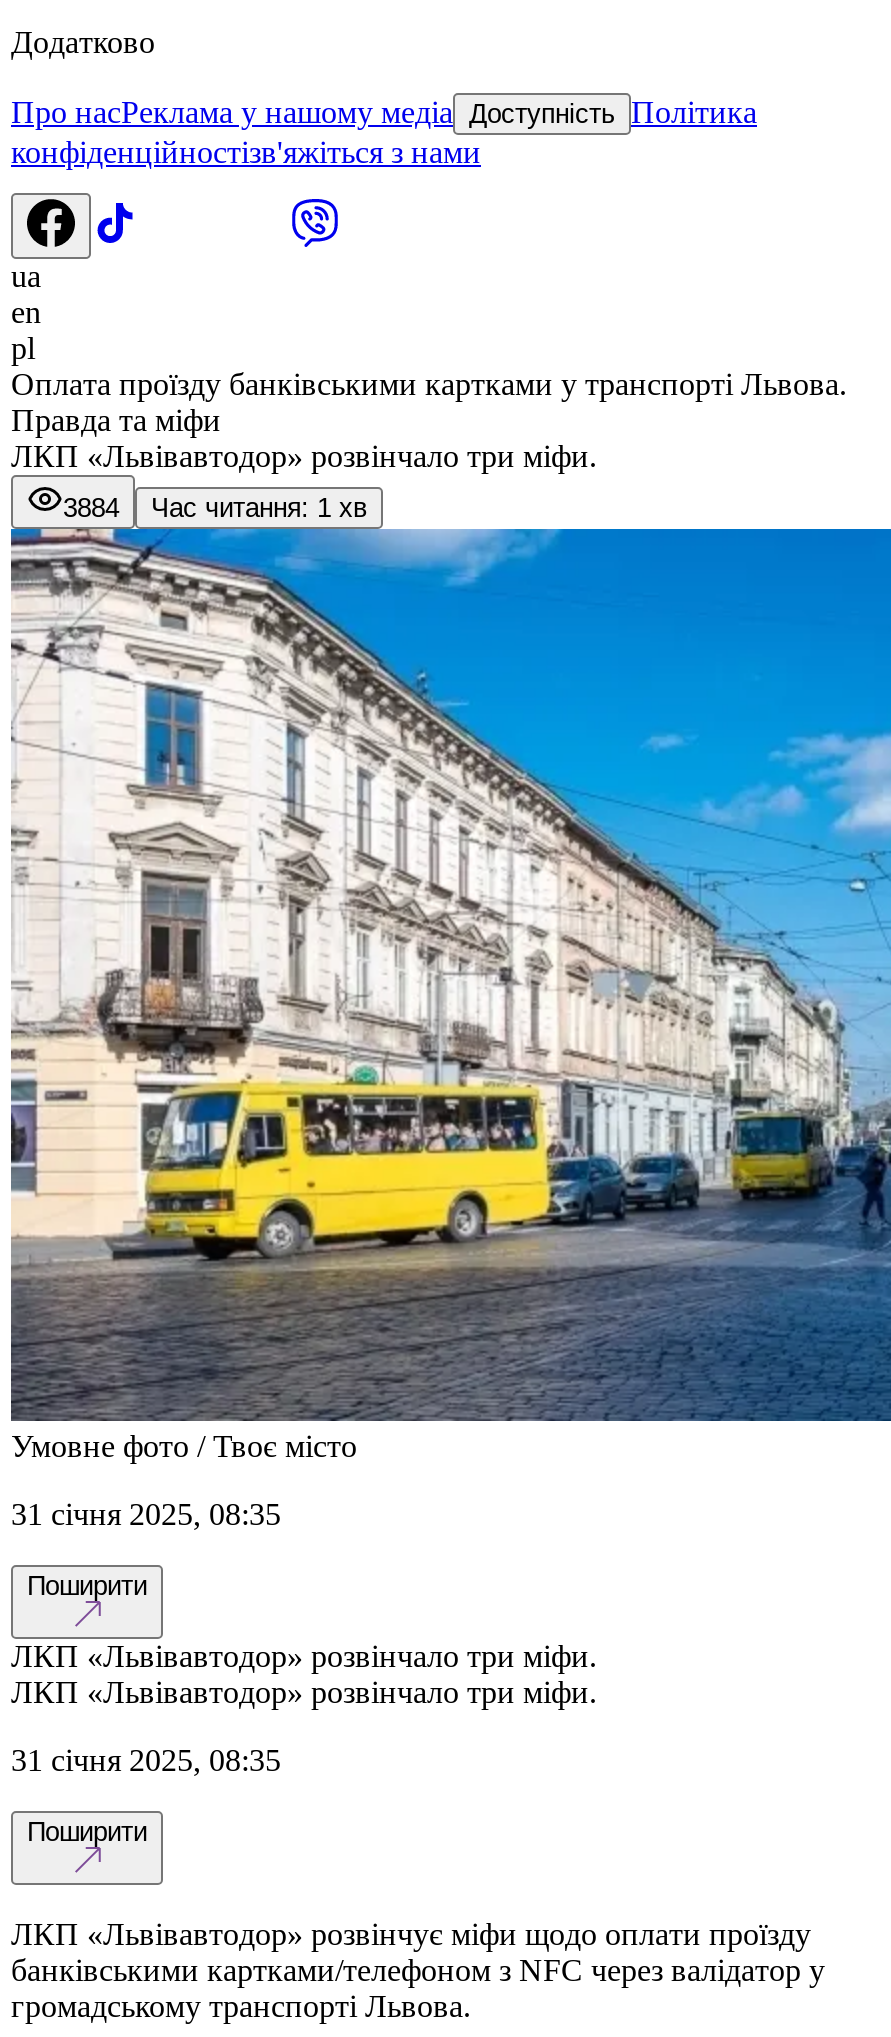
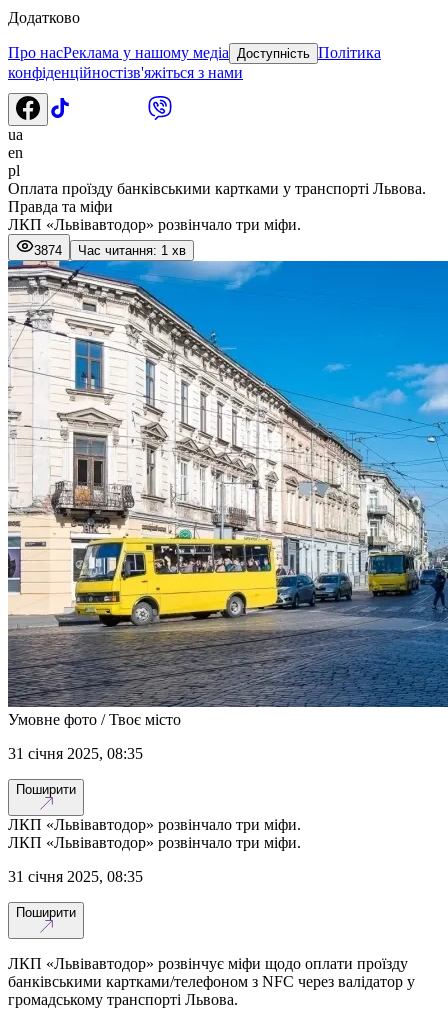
- 3884 Час читання: 1 хв
+ 3874 Час читання: 1 хв
